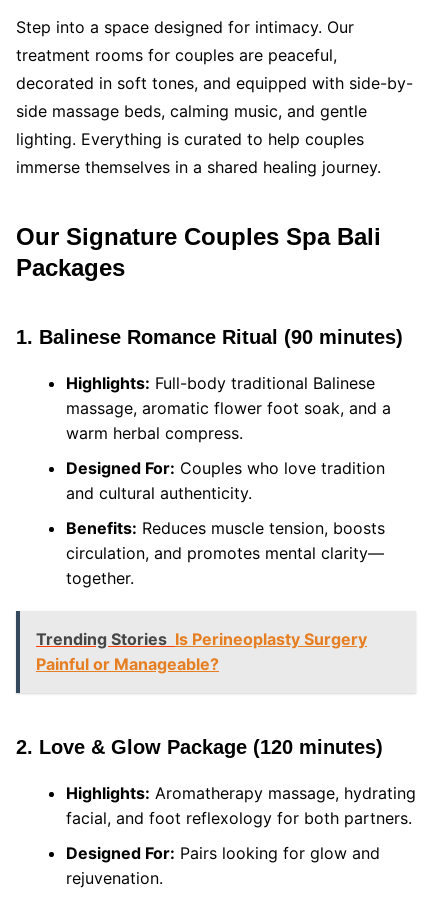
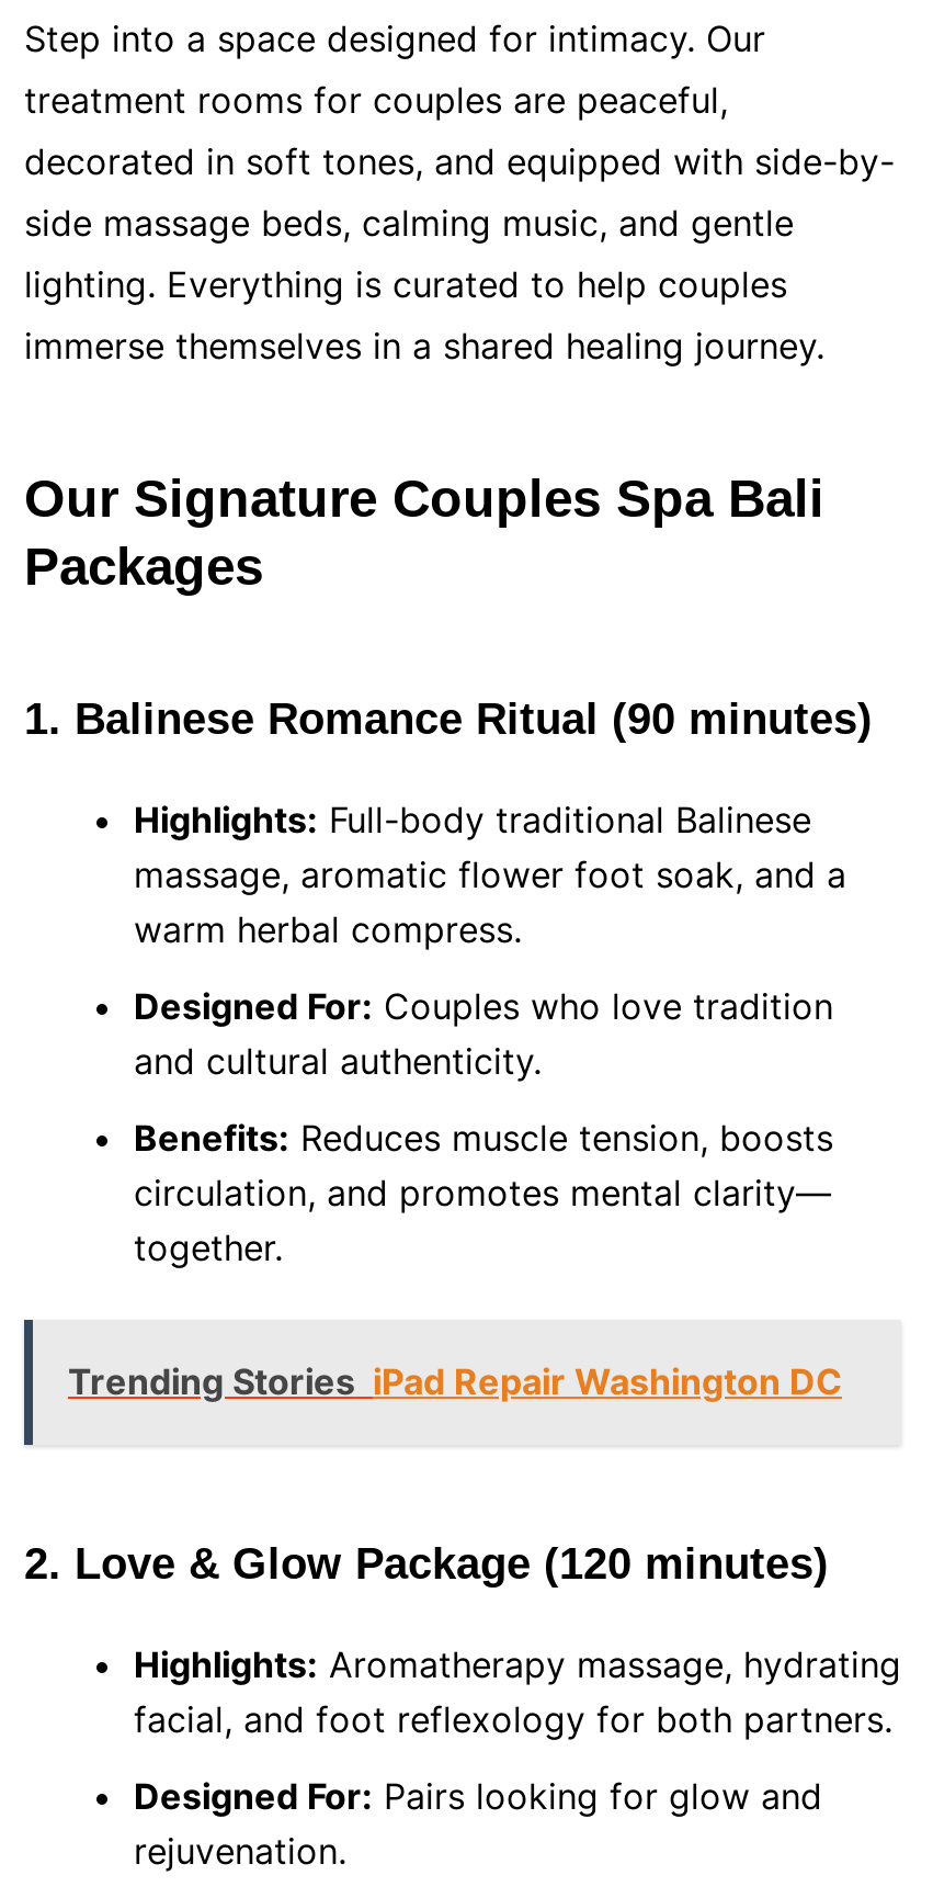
- Trending Stories Is Perineoplasty Surgery
- Painful or Manageable?
+ Trending Stories iPad Repair Washington DC
